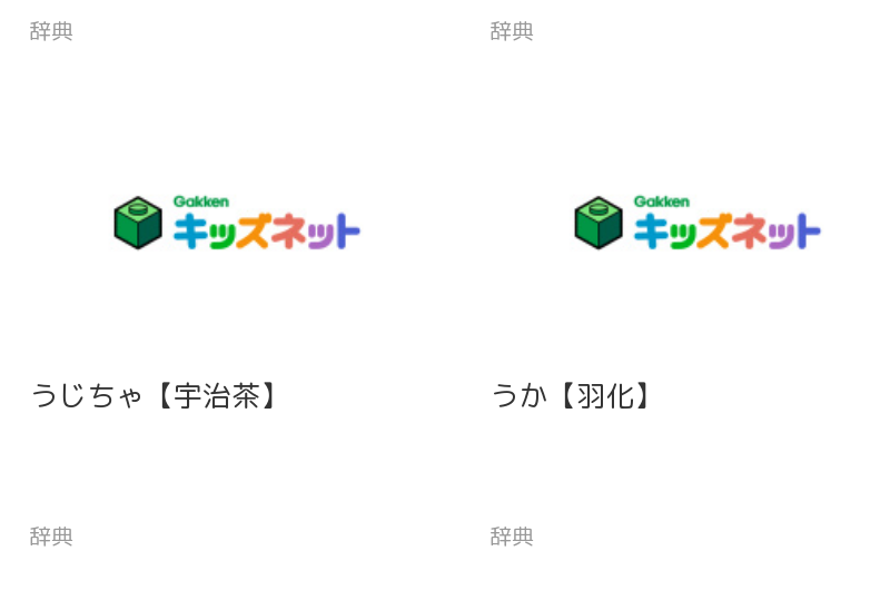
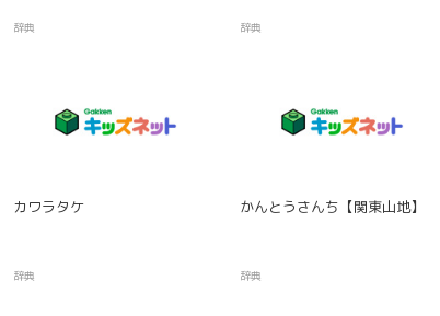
- うじちゃ【宇治茶】
+ カワラタケ

- うか【羽化】
+ かんとうさんち【関東山地】
